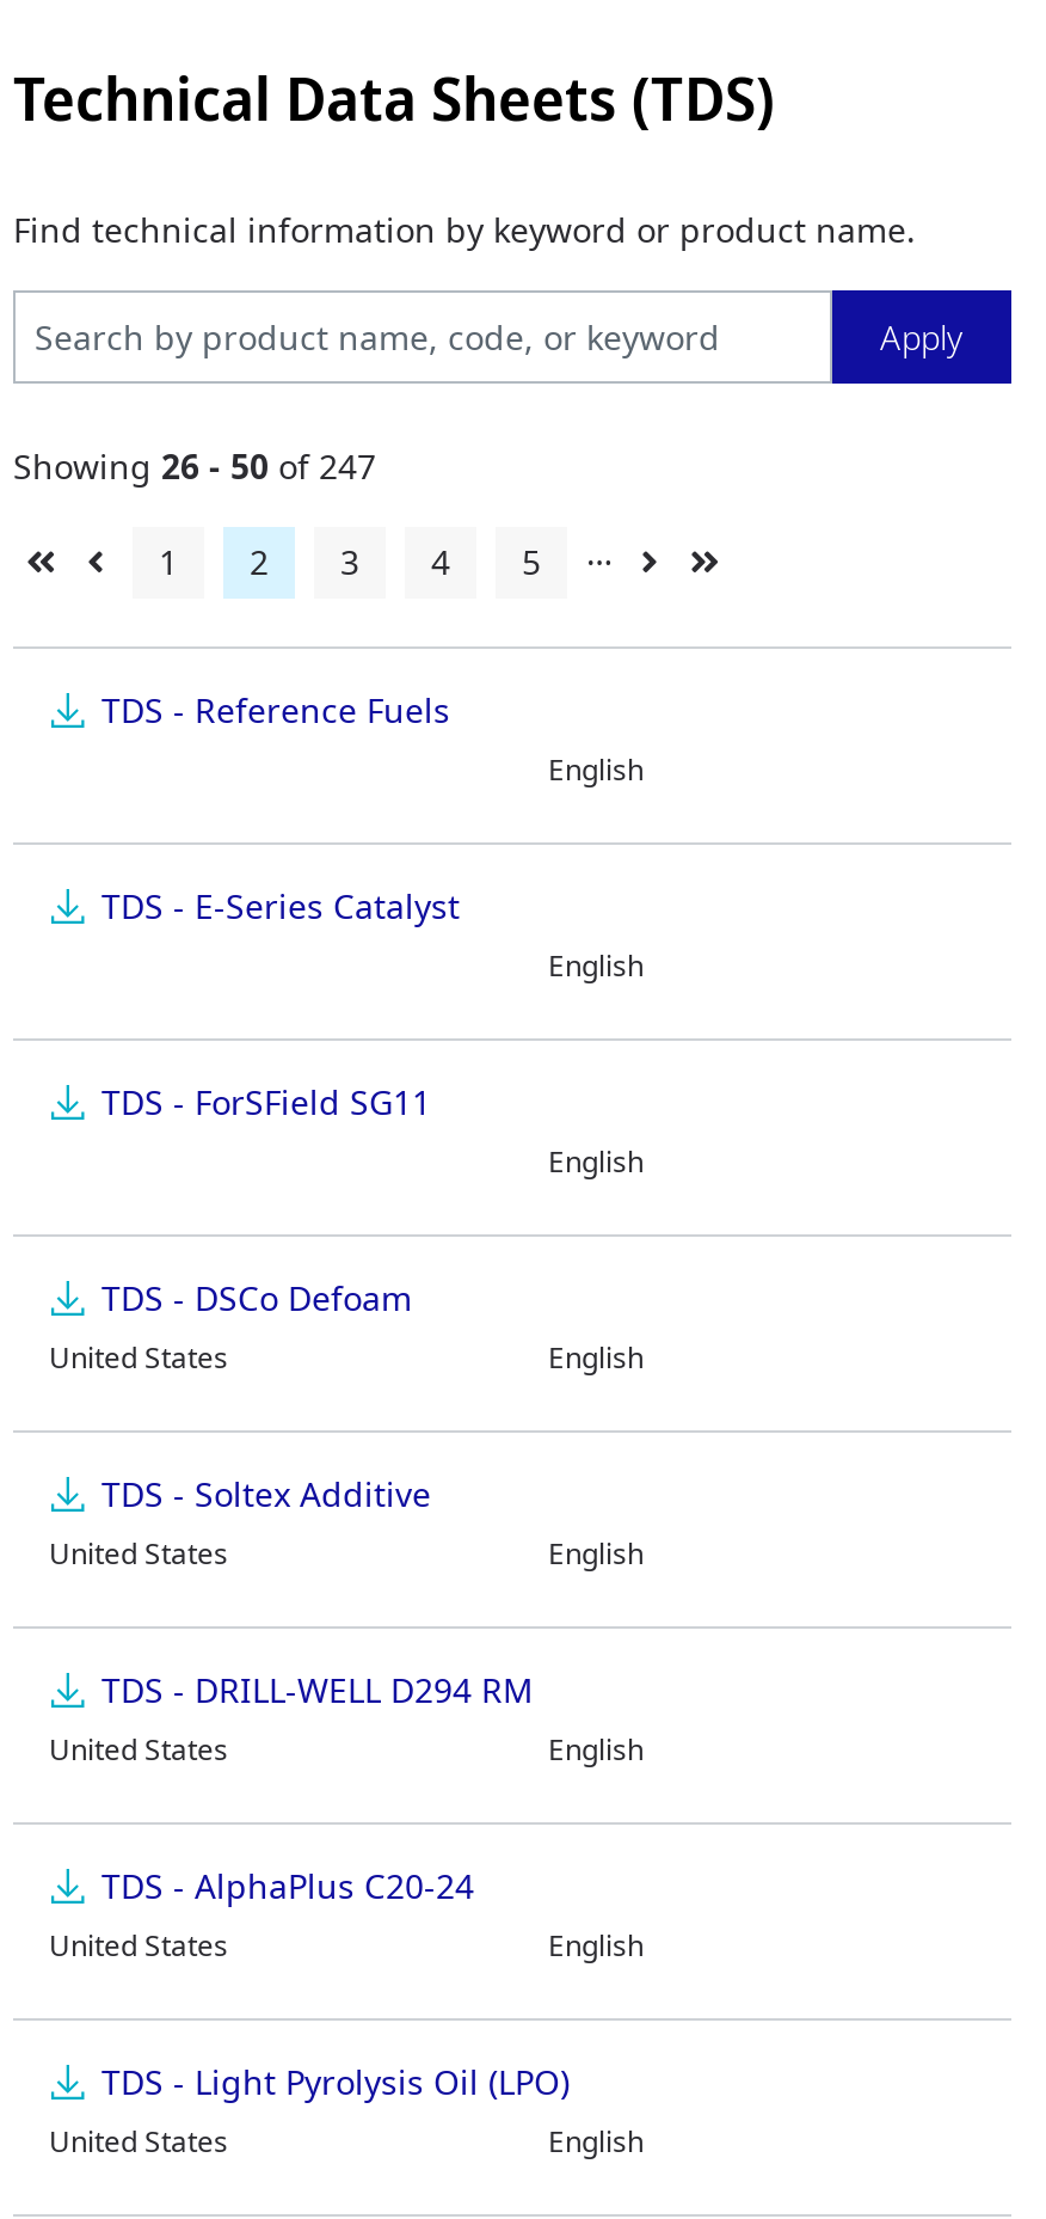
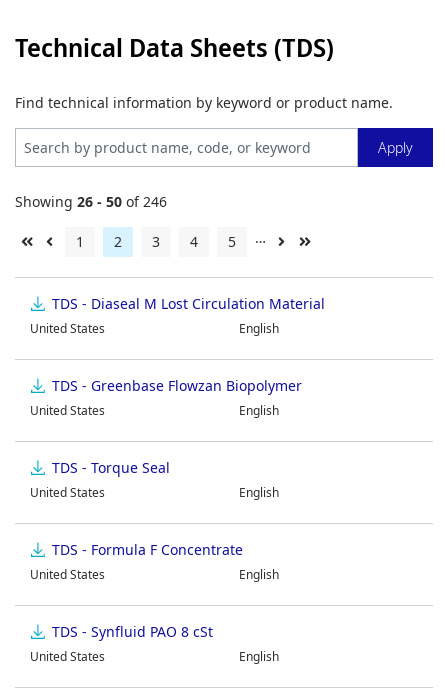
- Showing 26 - 50 of 247
+ Showing 26 - 50 of 246

- TDS - Reference Fuels
- English
- TDS - E-Series Catalyst
- English
- TDS - ForSField SG11
- English
- TDS - DSCo Defoam
+ TDS - Diaseal M Lost Circulation Material

- TDS - Soltex Additive
+ TDS - Greenbase Flowzan Biopolymer

- TDS - DRILL-WELL D294 RM
+ TDS - Torque Seal

- TDS - AlphaPlus C20-24
+ TDS - Formula F Concentrate

- TDS - Light Pyrolysis Oil (LPO)
+ TDS - Synfluid PAO 8 cSt
